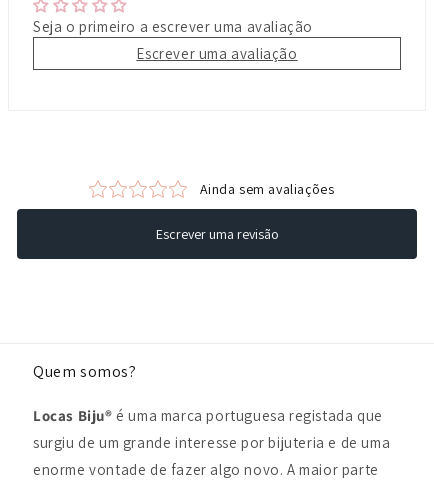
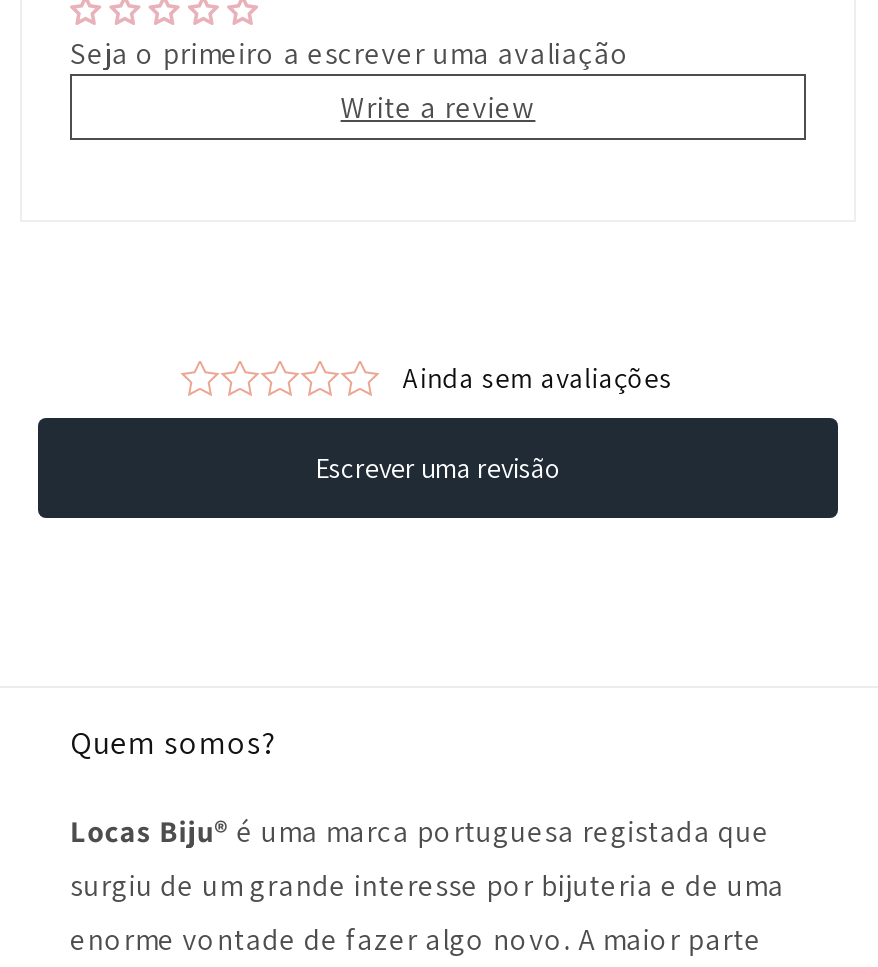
- Escrever uma avaliação
+ Write a review
